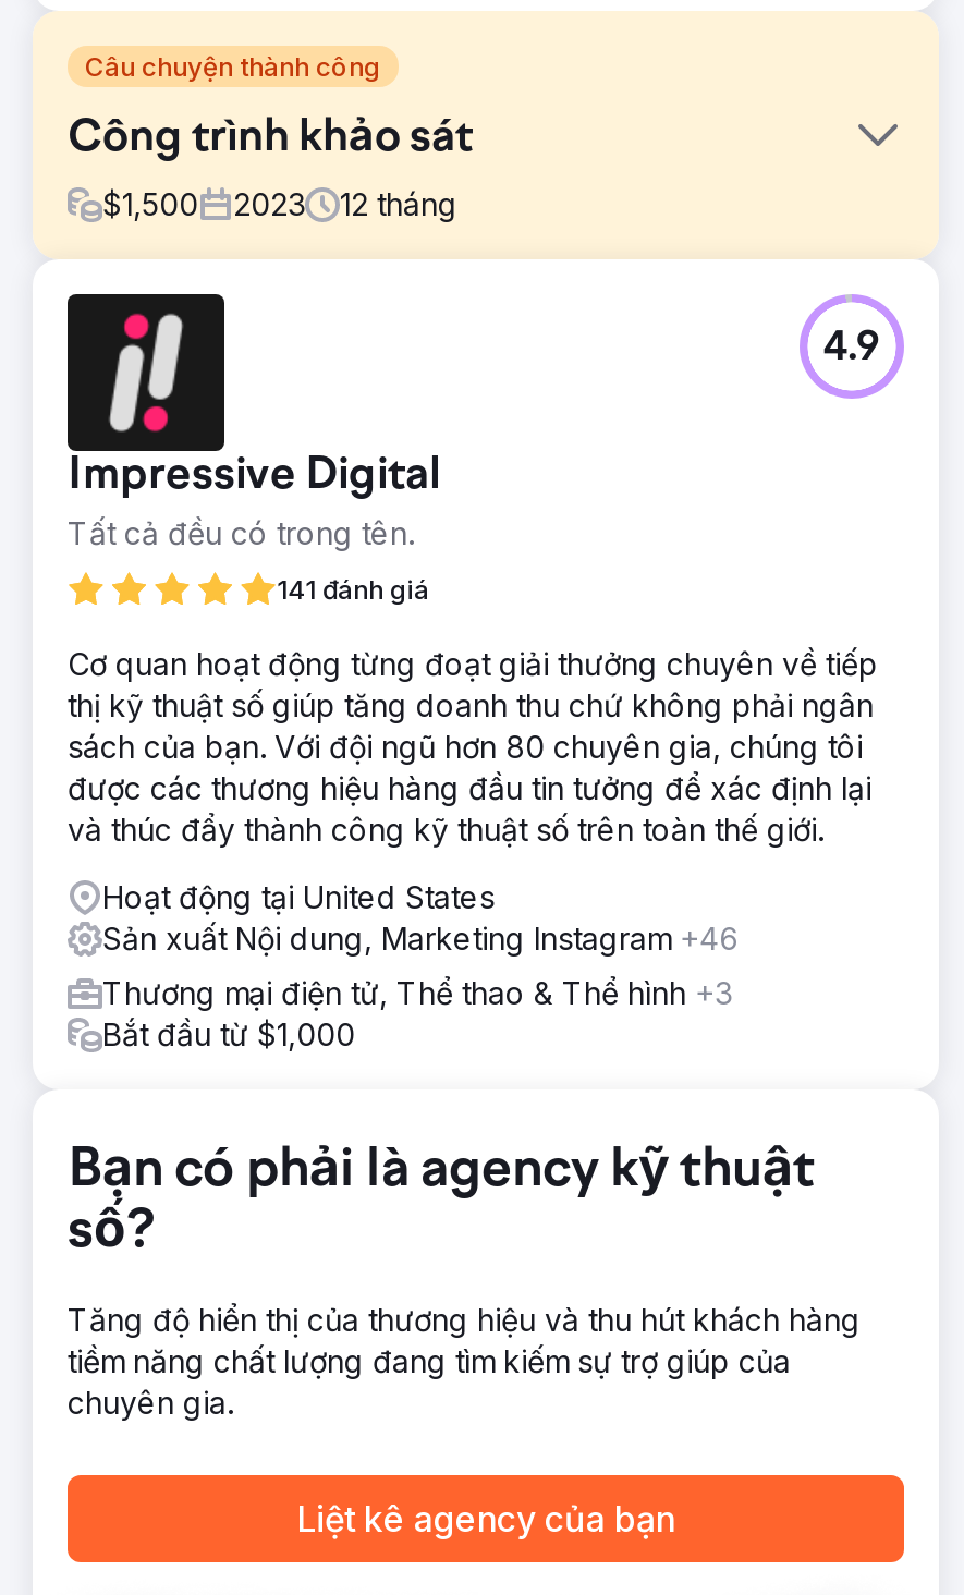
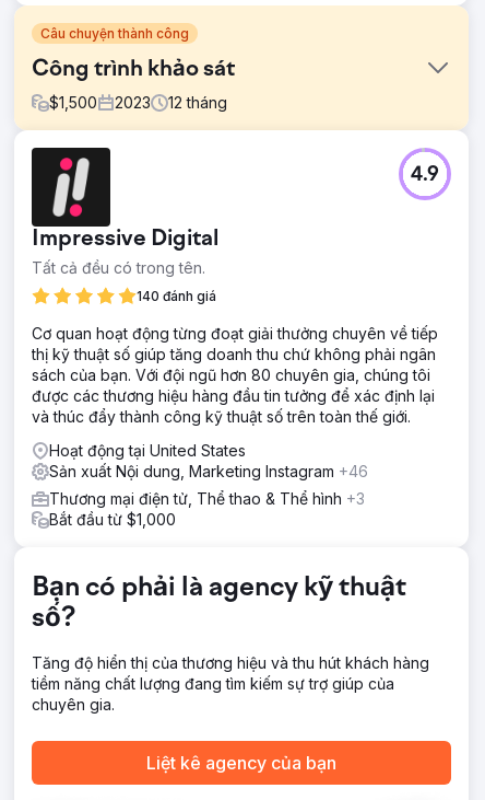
- 141 đánh giá
+ 140 đánh giá
